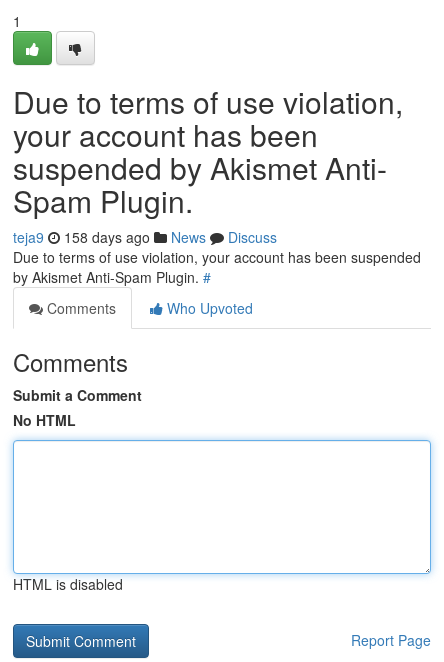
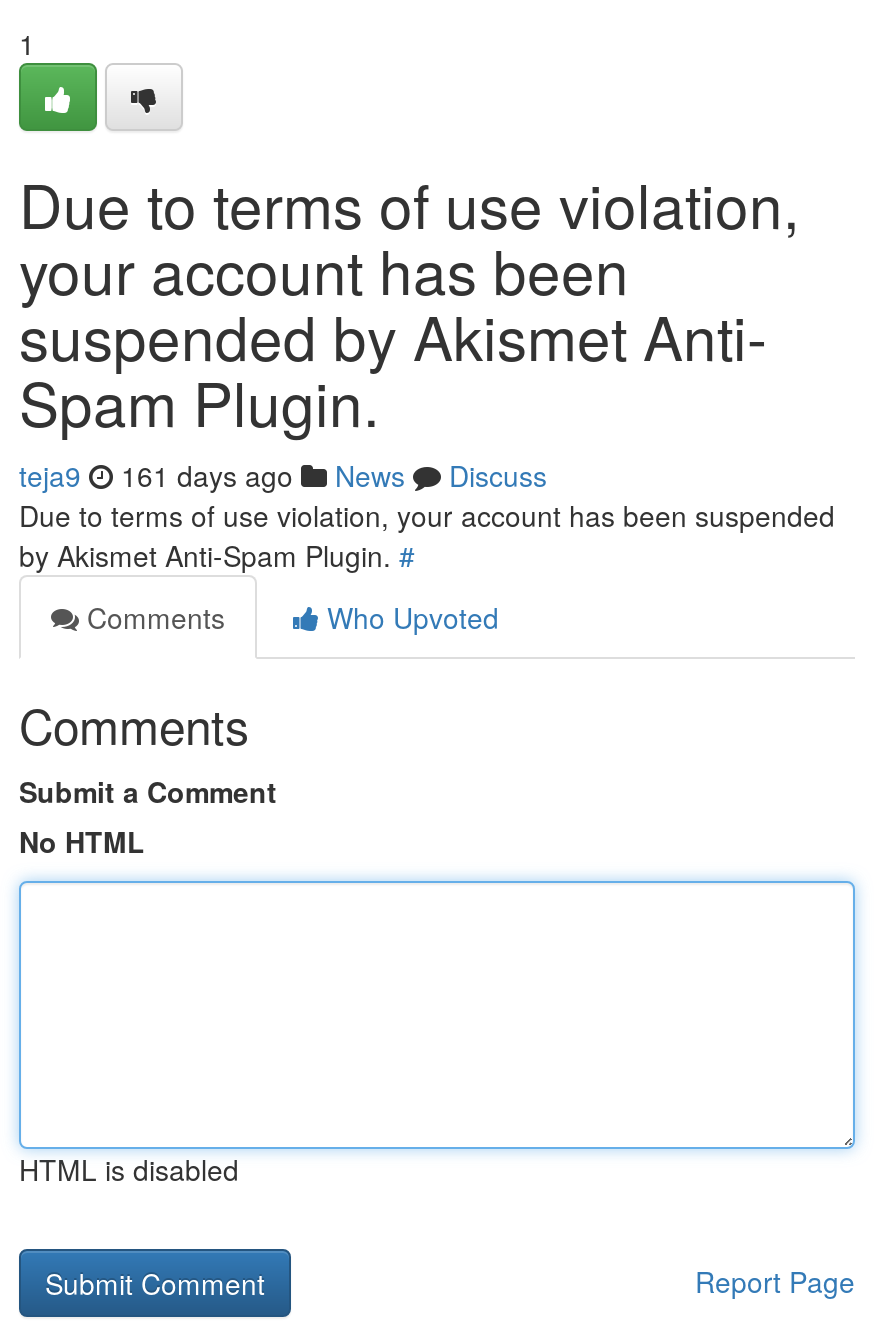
- teja9 158 days ago News Discuss
+ teja9 161 days ago News Discuss
